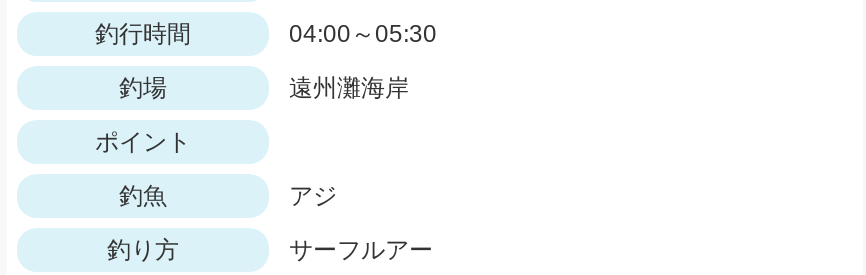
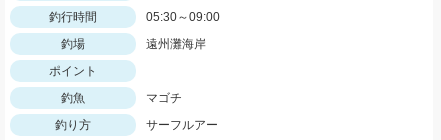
- 04:00～05:30
+ 05:30～09:00

- アジ
+ マゴチ
